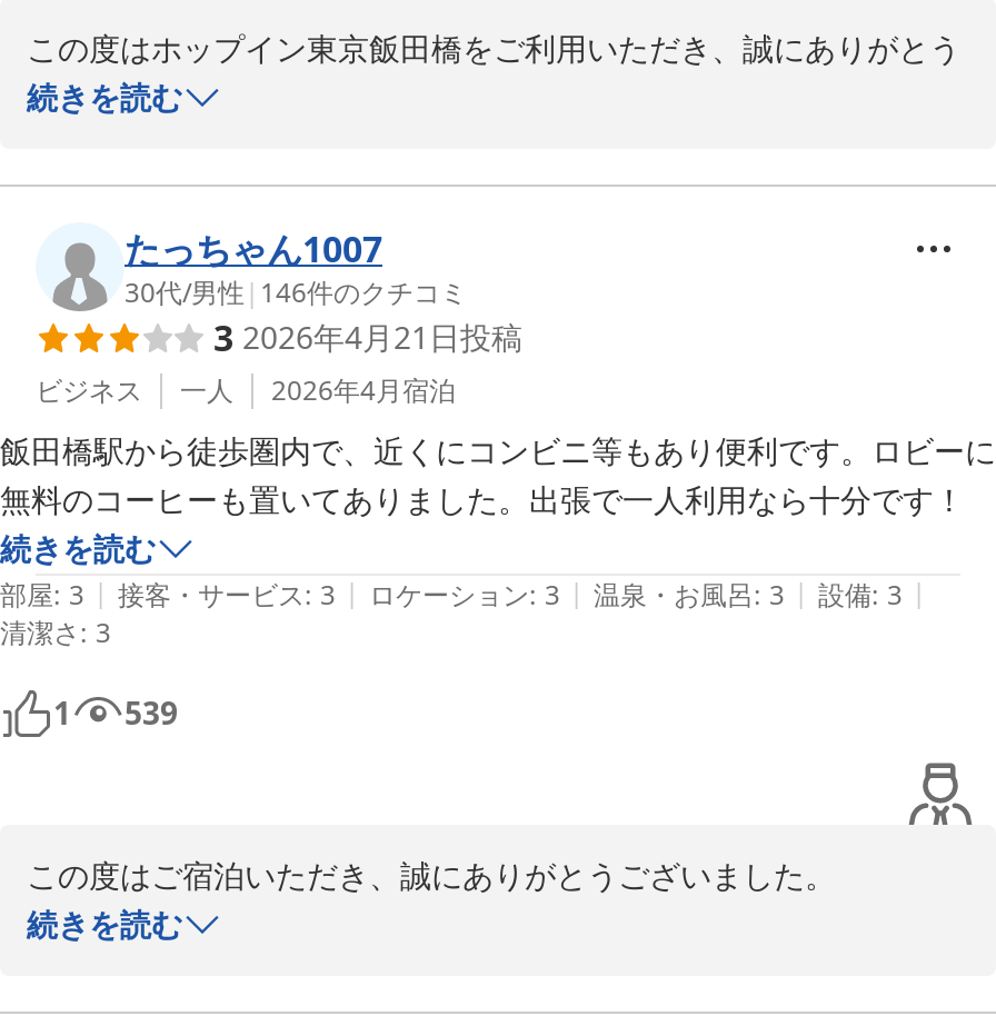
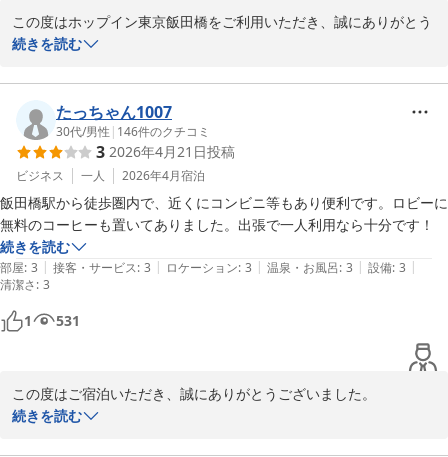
- 1 539
+ 1 531
